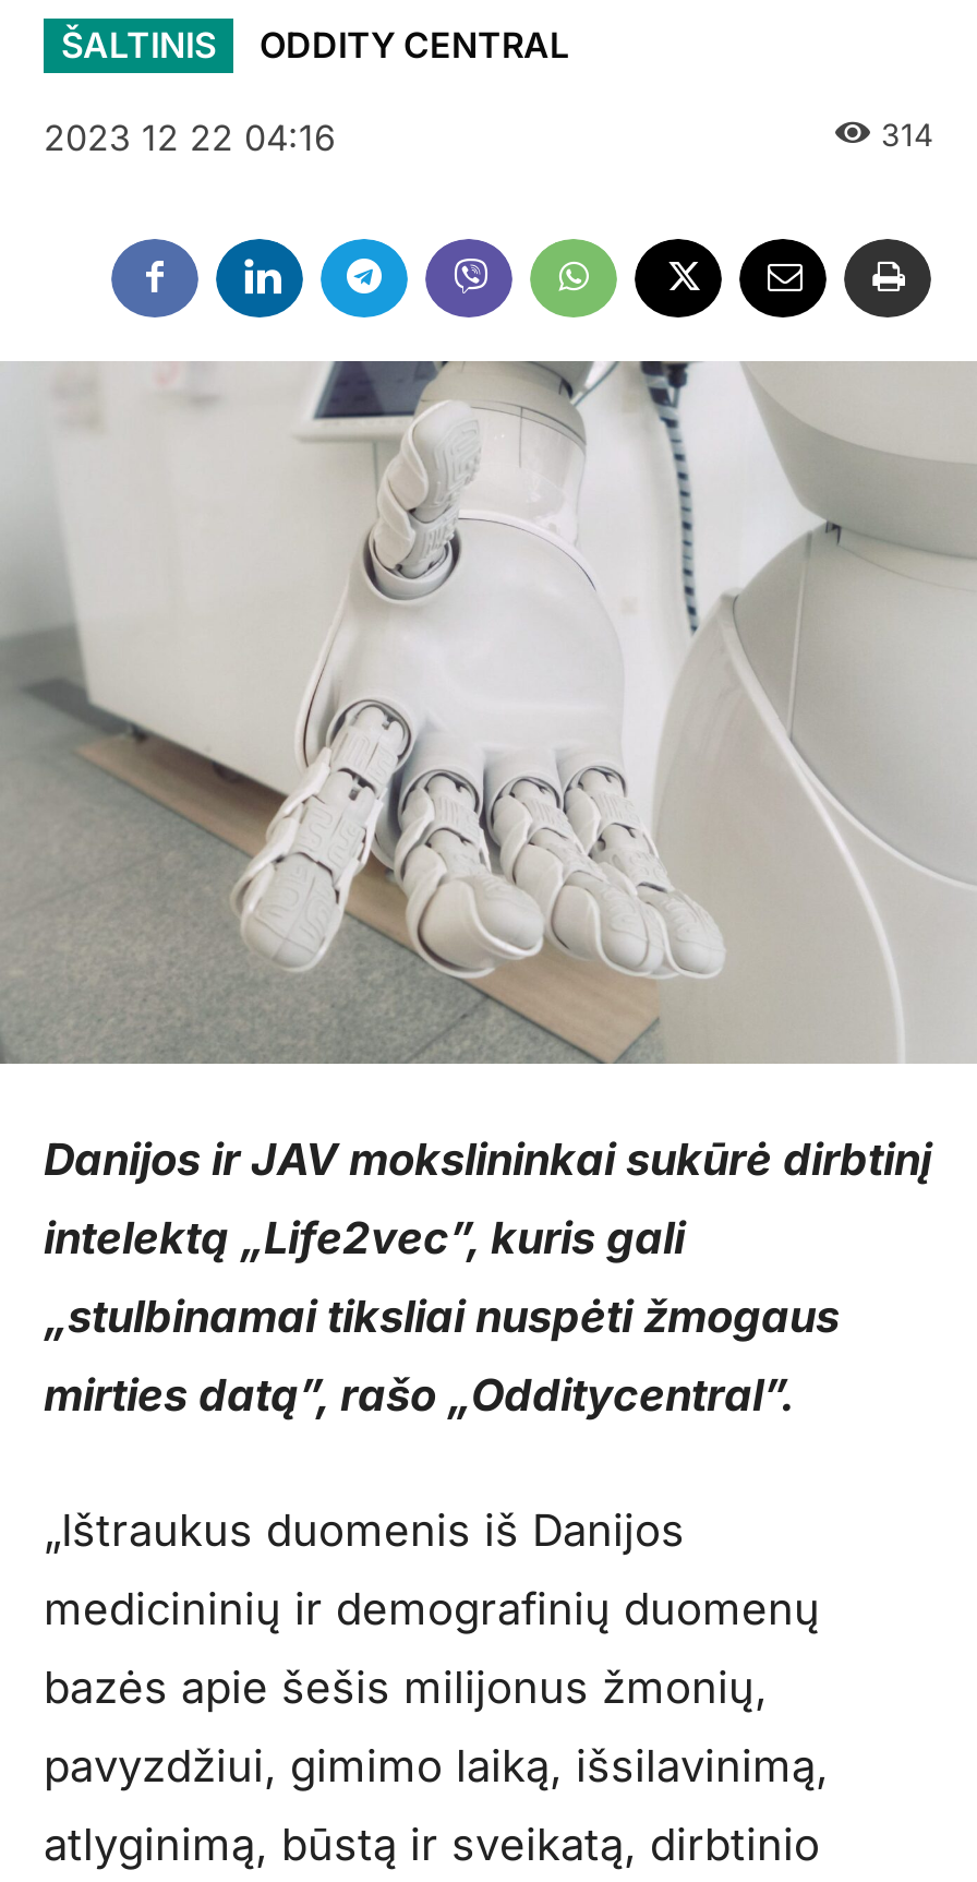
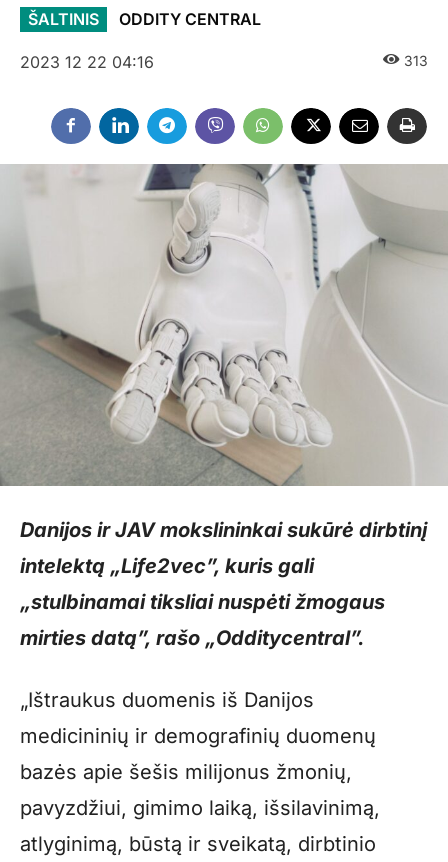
- 314
+ 313
